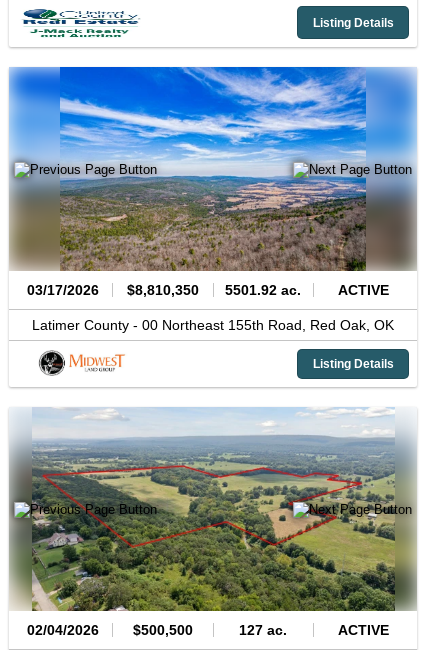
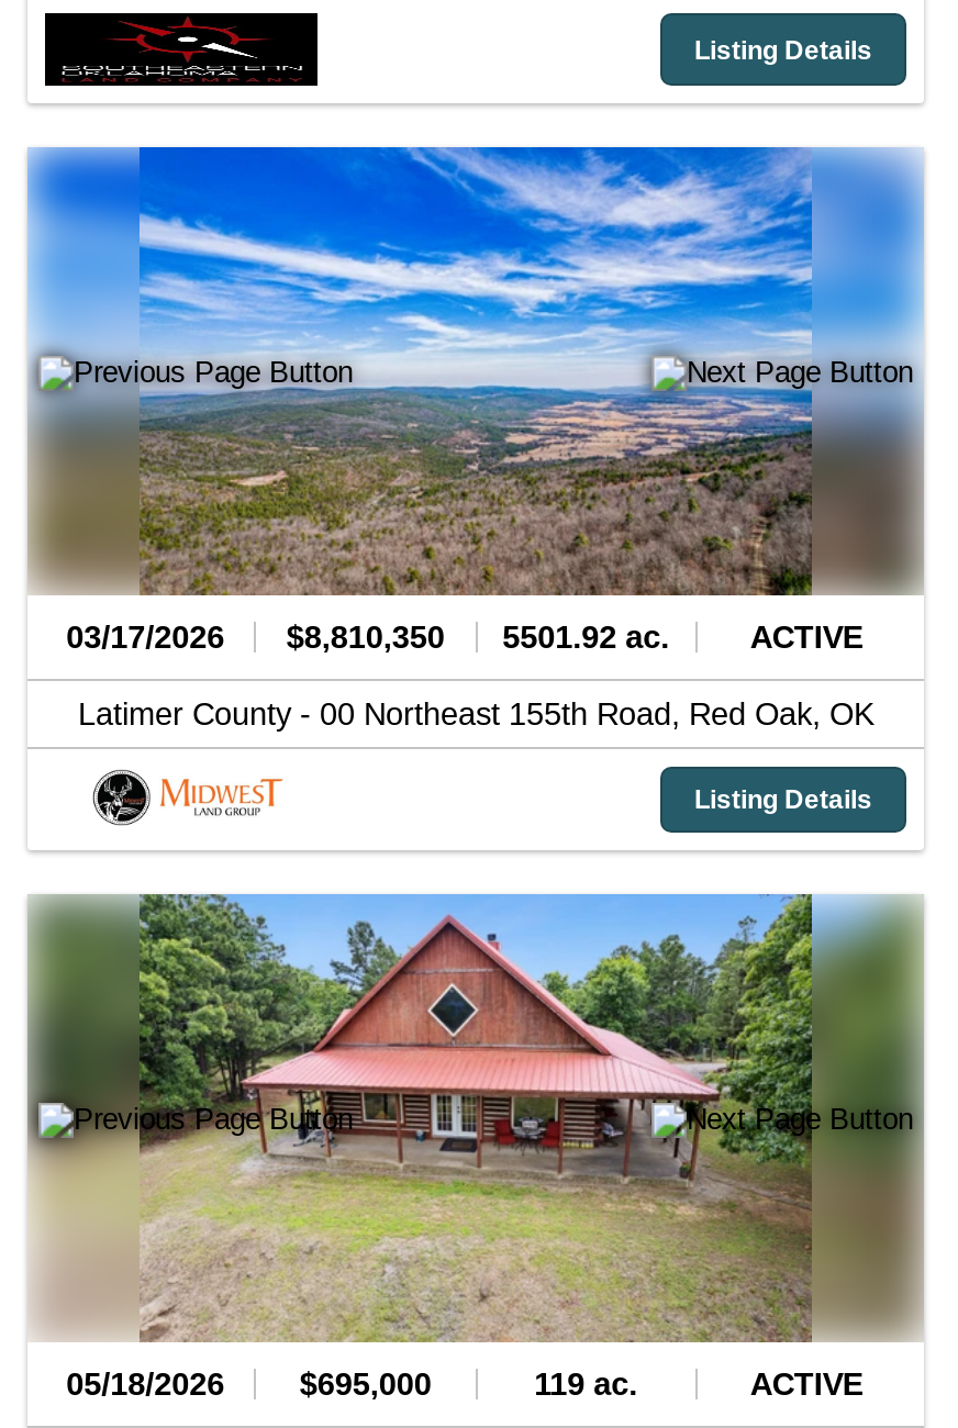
- [image]
+ [image]

- [image]
- 02/04/2026
+ [image]
+ 05/18/2026

- $500,500
+ $695,000

- 127 ac.
+ 119 ac.
